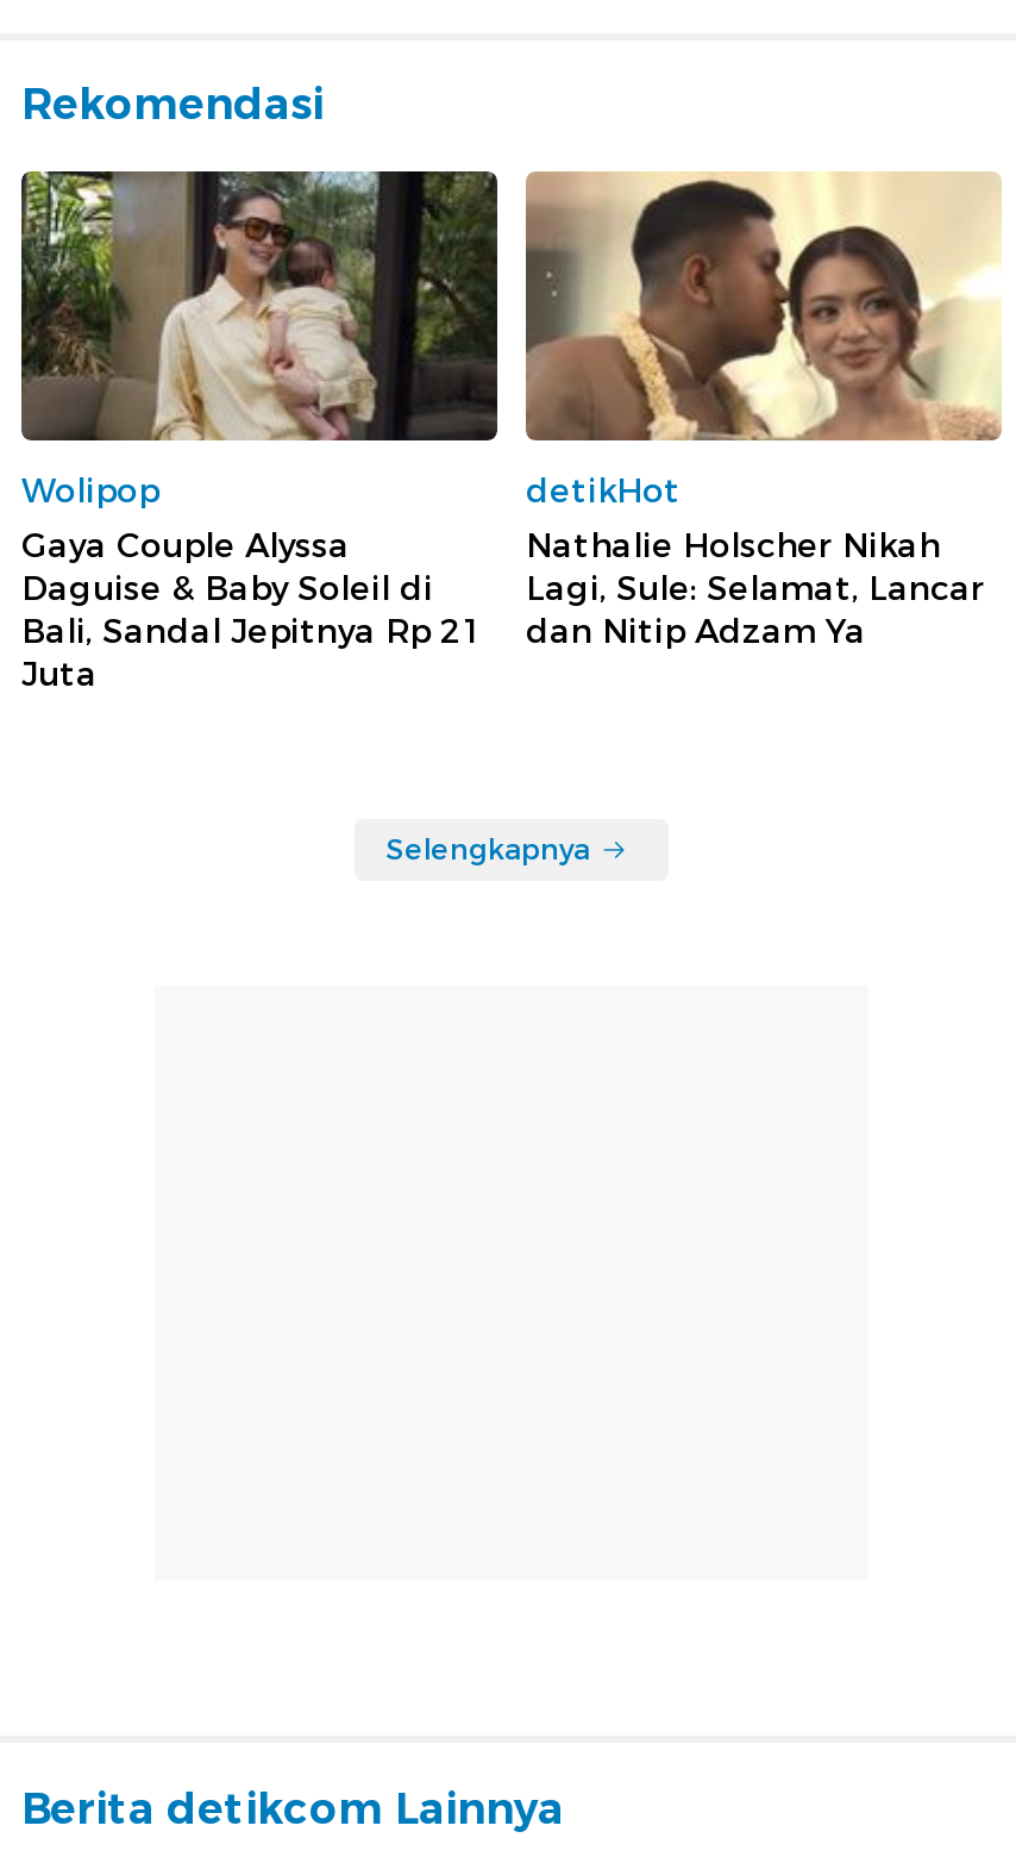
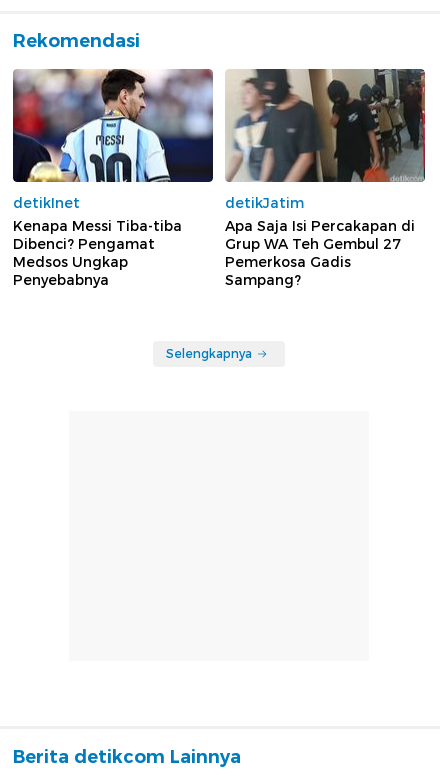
- [image]
- Wolipop
- Gaya Couple Alyssa
- Daguise & Baby Soleil di
- Bali, Sandal Jepitnya Rp 21
- Juta
+ [image]
+ detikInet
+ Kenapa Messi Tiba-tiba
+ Dibenci? Pengamat
+ Medsos Ungkap
+ Penyebabnya

- [image]
- detikHot
- Nathalie Holscher Nikah
- Lagi, Sule: Selamat, Lancar
- dan Nitip Adzam Ya
+ [image]
+ detikJatim
+ Apa Saja Isi Percakapan di
+ Grup WA Teh Gembul 27
+ Pemerkosa Gadis
+ Sampang?
